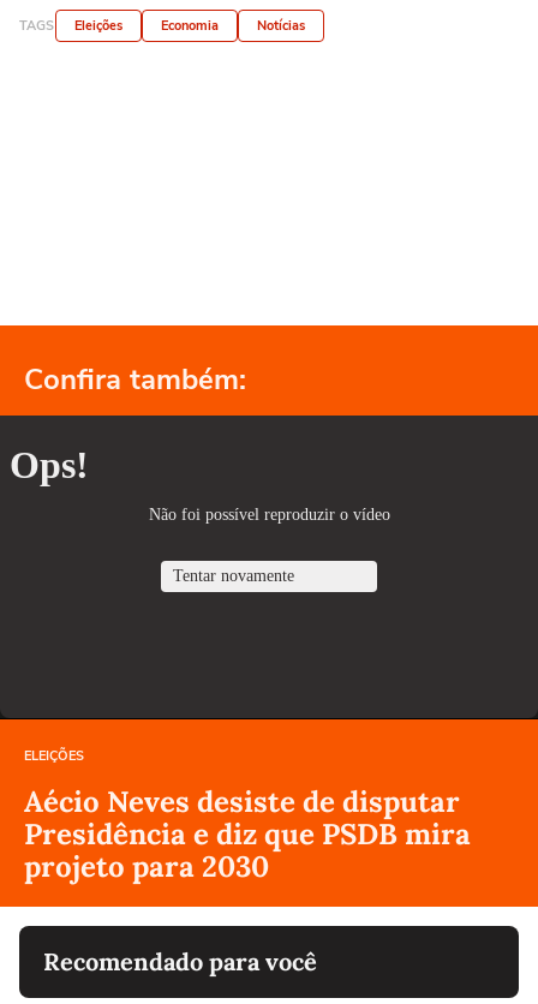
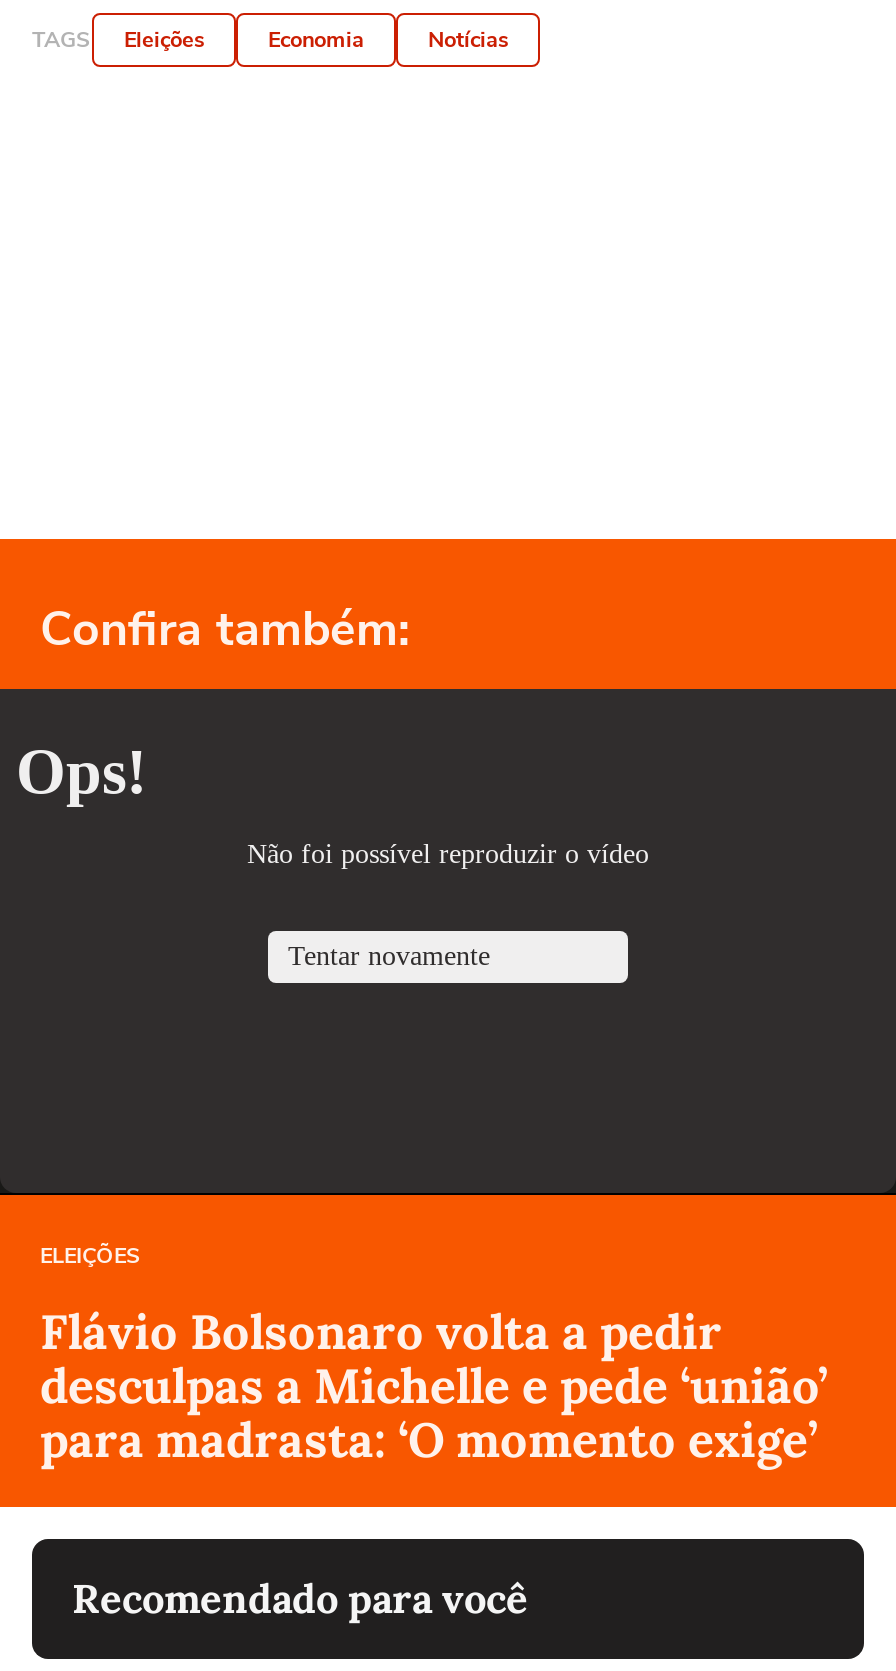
- Aécio Neves desiste de disputar
- Presidência e diz que PSDB mira
- projeto para 2030
+ Flávio Bolsonaro volta a pedir
+ desculpas a Michelle e pede ‘união’
+ para madrasta: ‘O momento exige’
